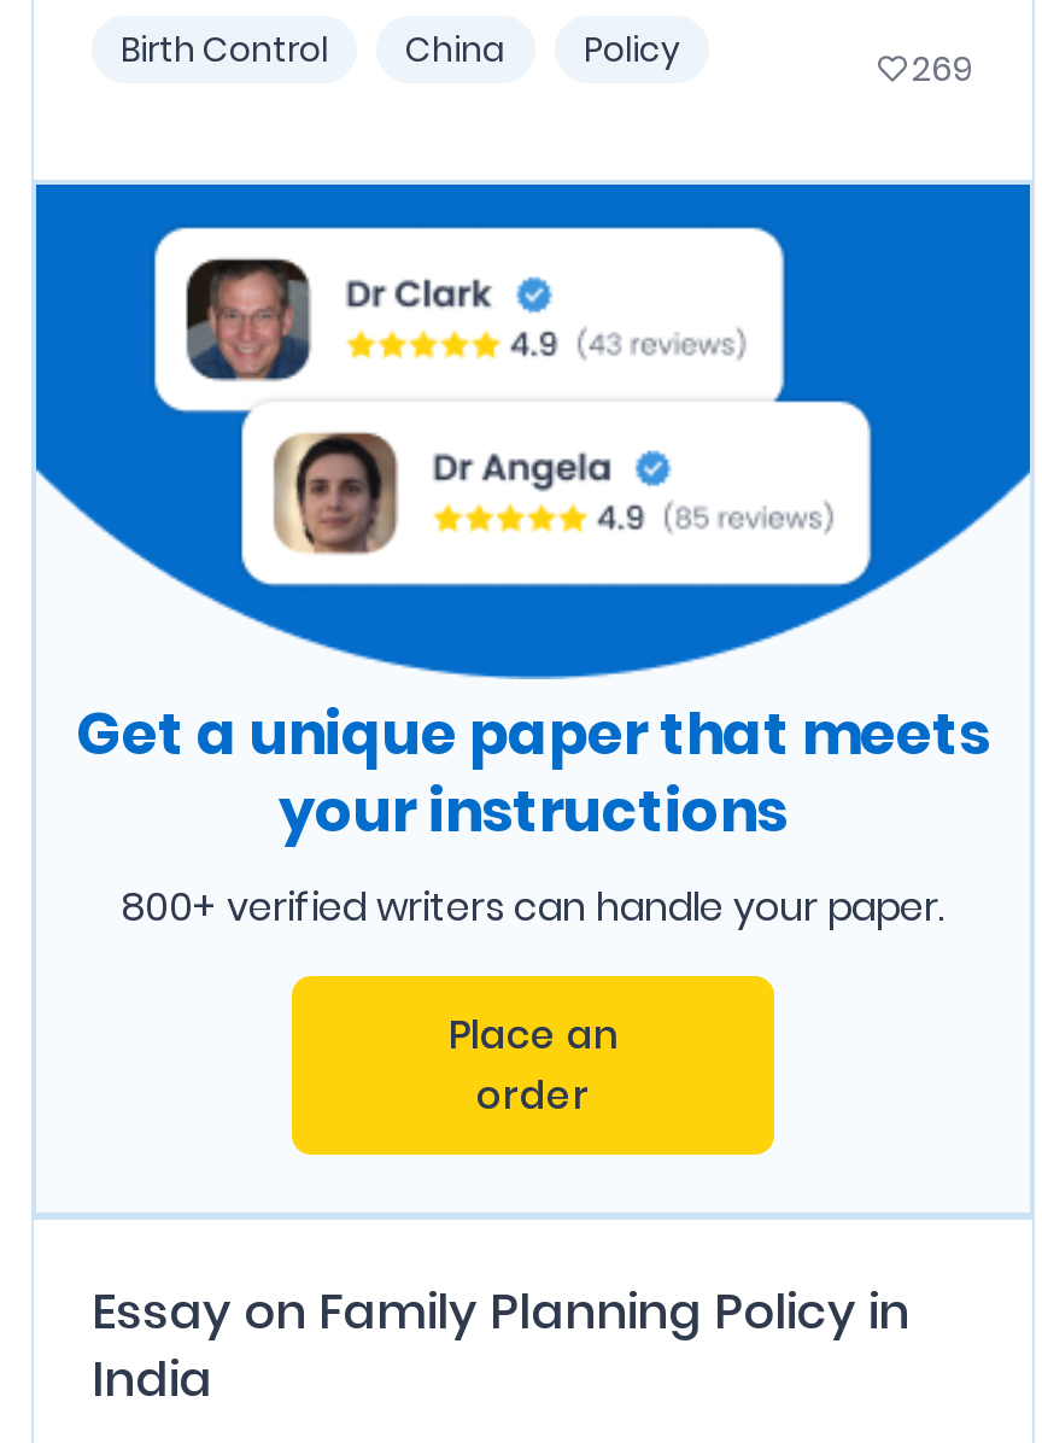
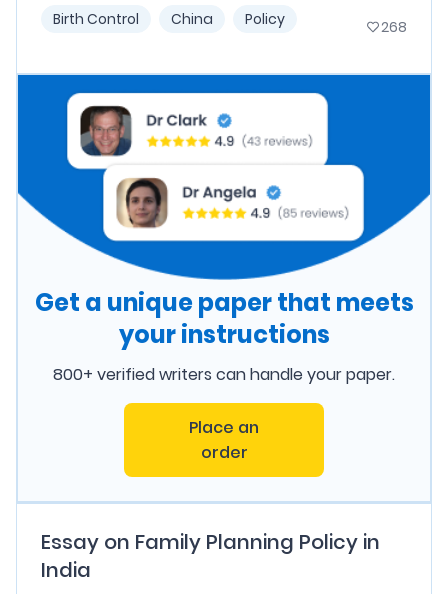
- 269
+ 268
